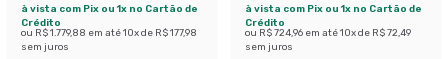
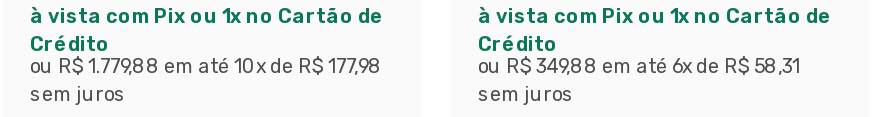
- ou R$ 724,96 em até 10x de R$ 72,49
+ ou R$ 349,88 em até 6x de R$ 58,31
